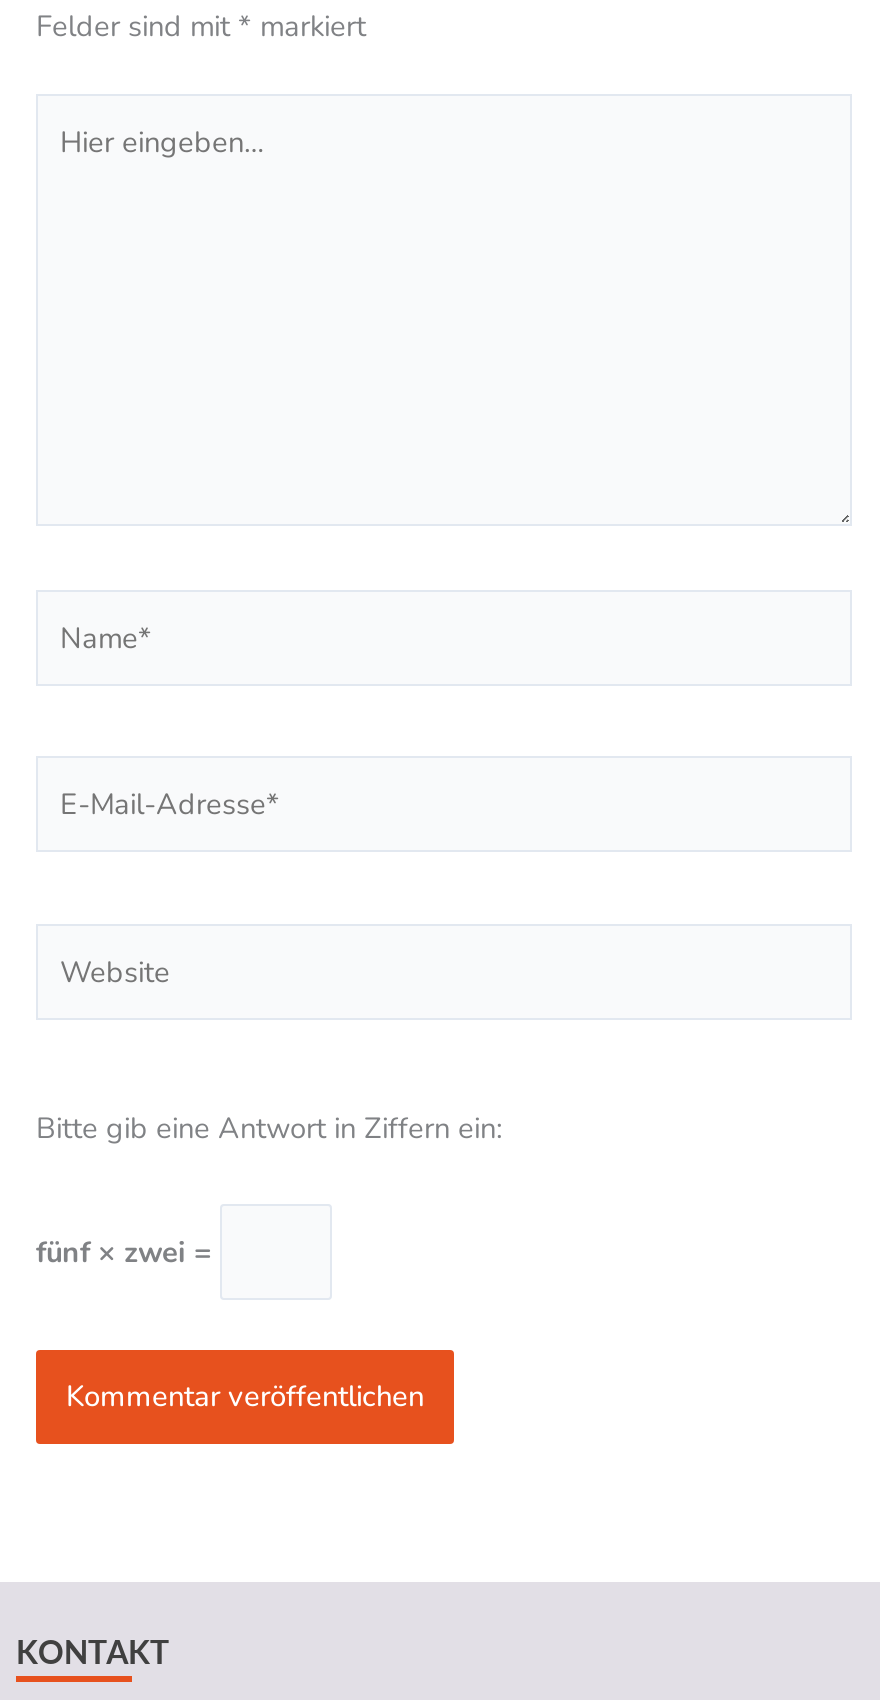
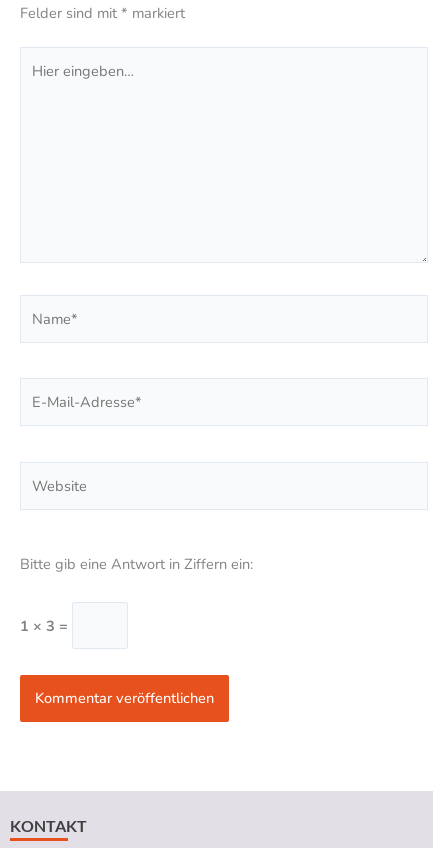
- fünf × zwei =
+ 1 × 3 =
